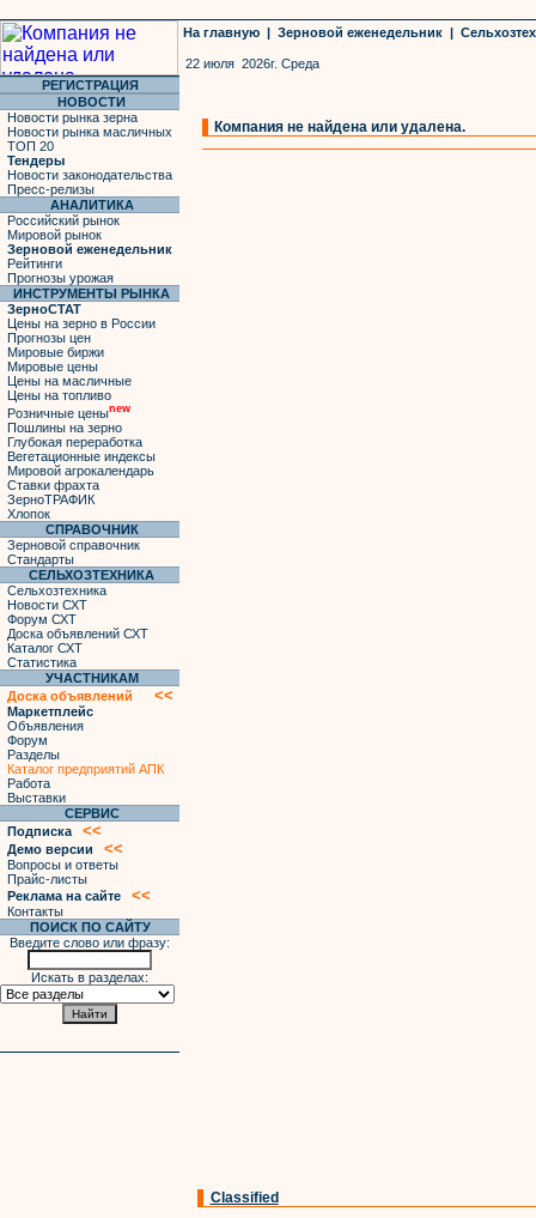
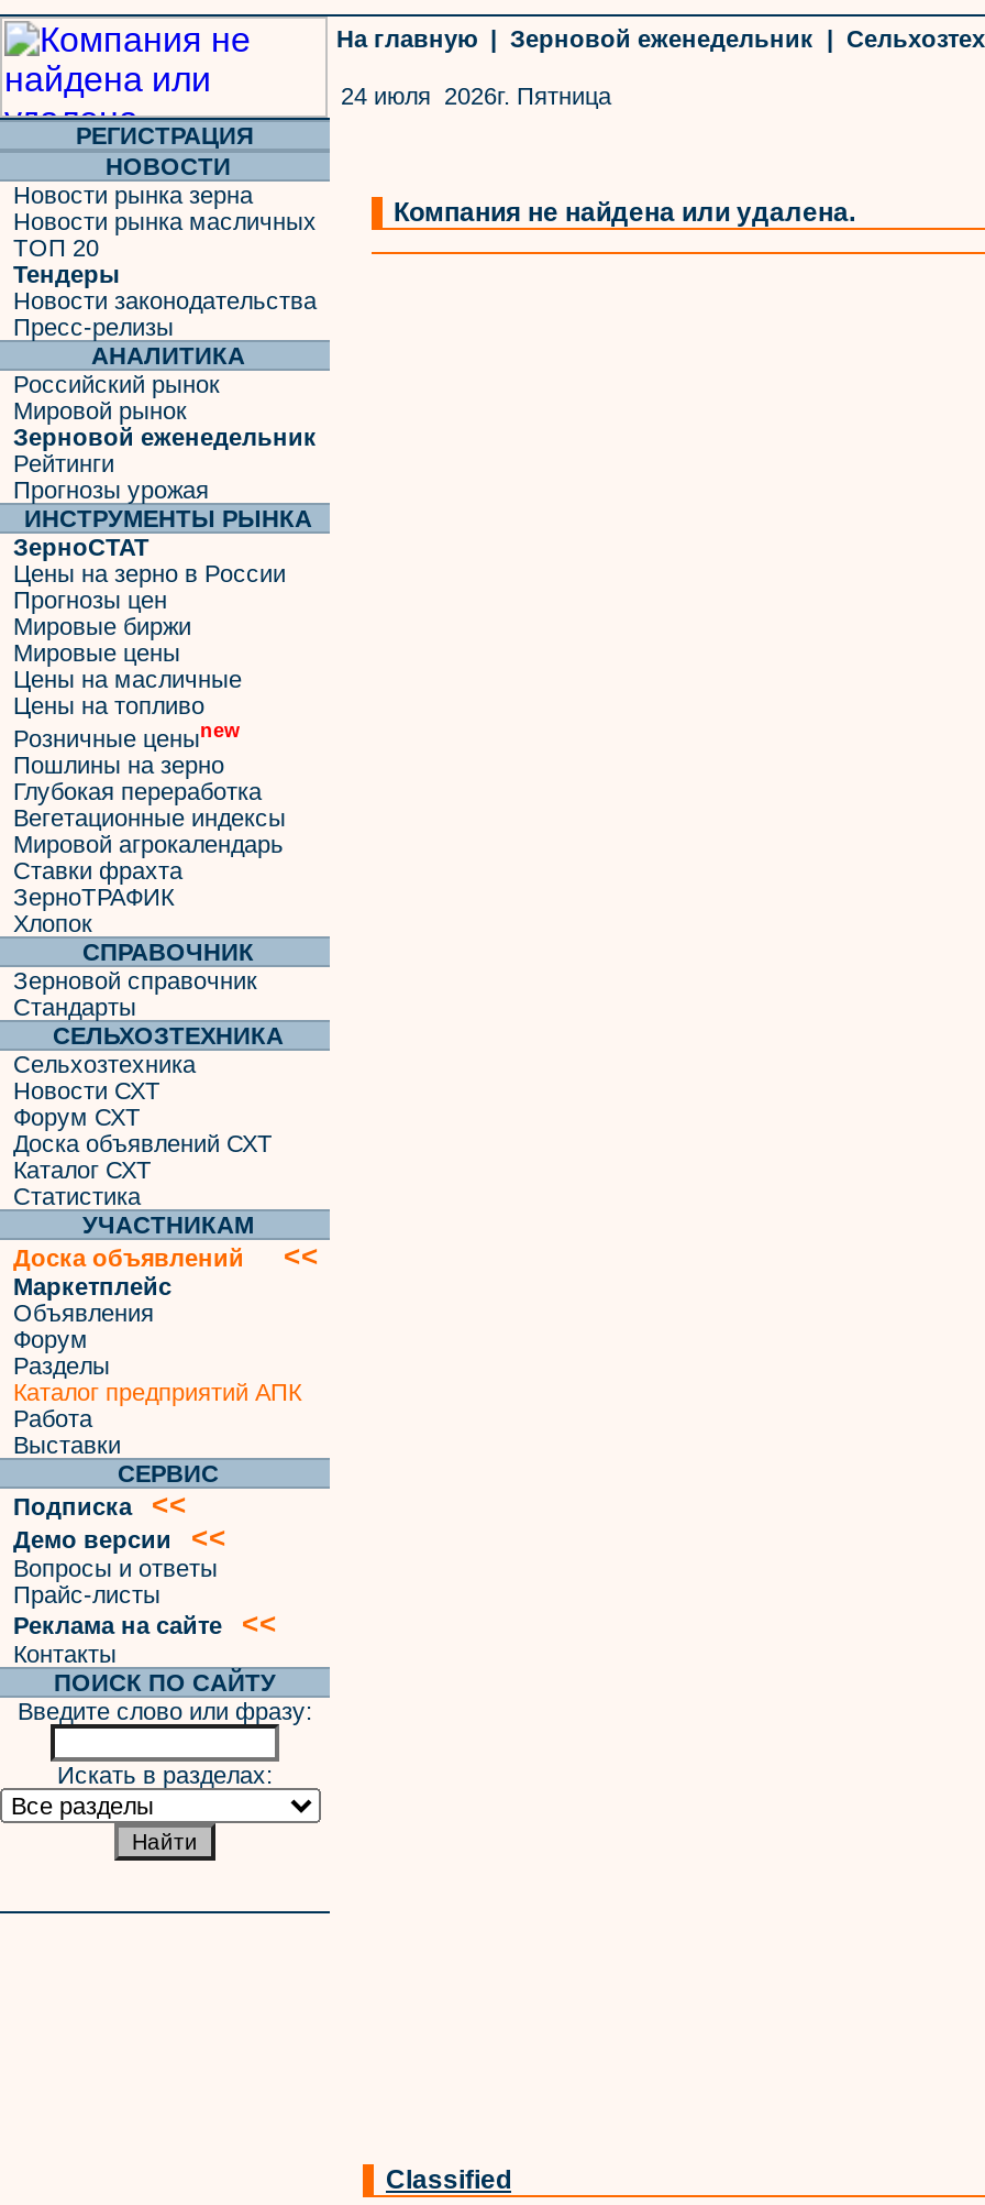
- 22 июля 2026г. Среда
+ 24 июля 2026г. Пятница
